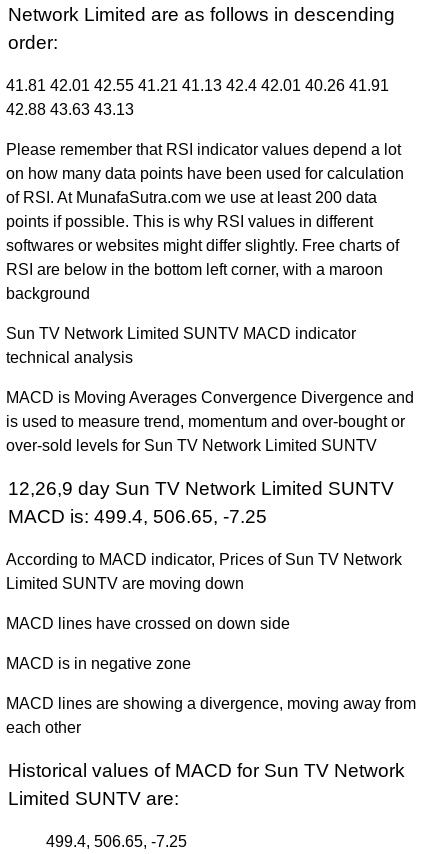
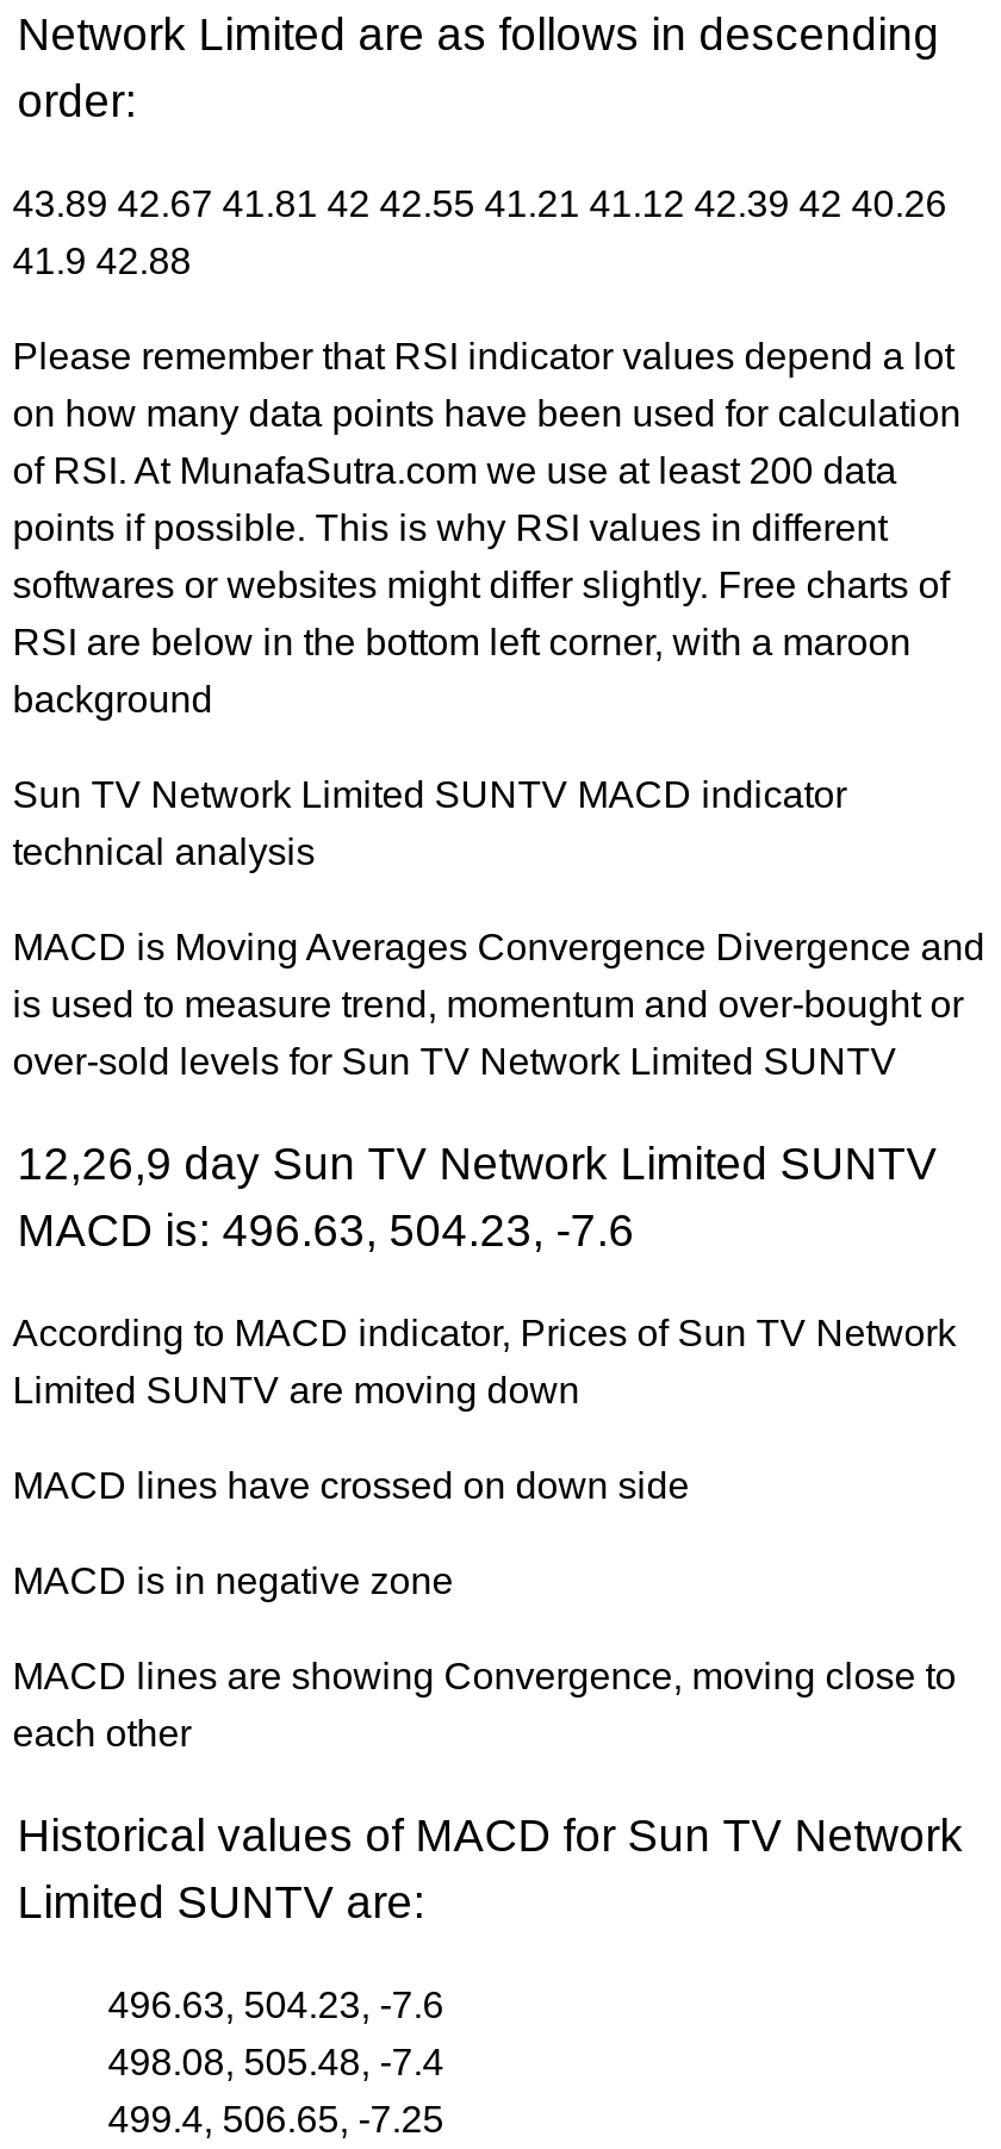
- 41.81 42.01 42.55 41.21 41.13 42.4 42.01 40.26 41.91
- 42.88 43.63 43.13
+ 43.89 42.67 41.81 42 42.55 41.21 41.12 42.39 42 40.26
+ 41.9 42.88

- MACD is: 499.4, 506.65, -7.25
+ MACD is: 496.63, 504.23, -7.6

- MACD lines are showing a divergence, moving away from
+ MACD lines are showing Convergence, moving close to

+ 496.63, 504.23, -7.6
+ 498.08, 505.48, -7.4
